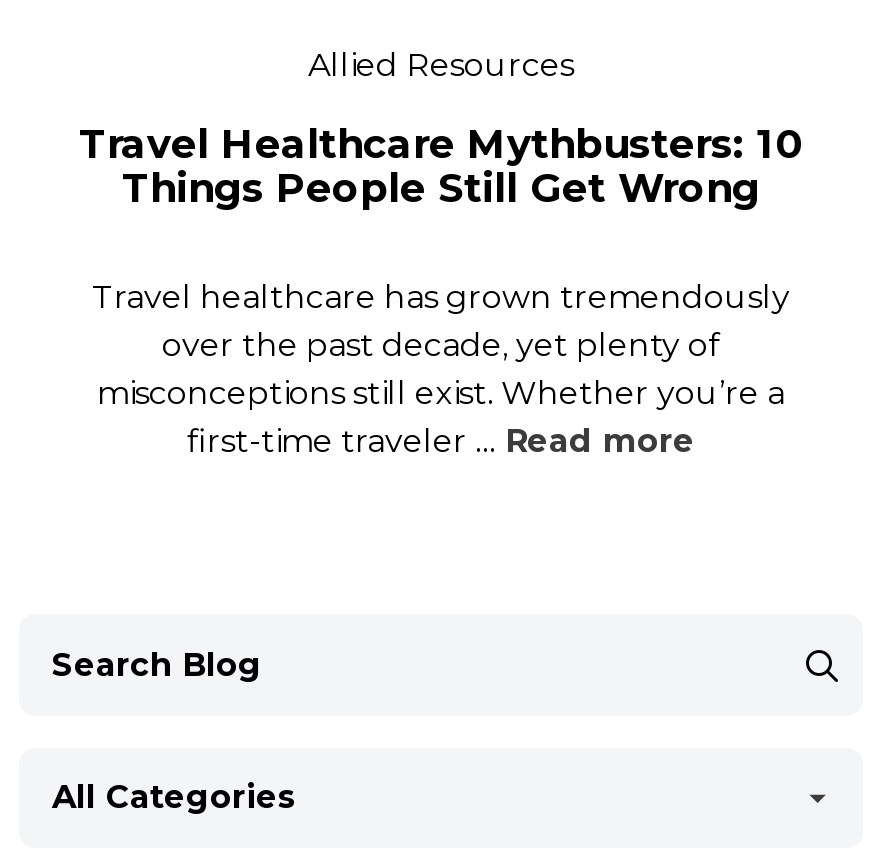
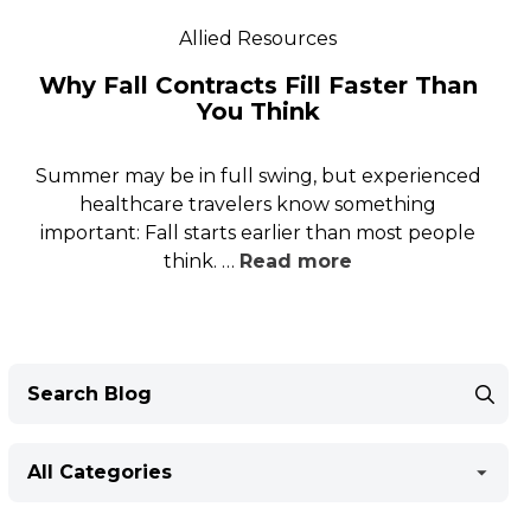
- Travel Healthcare Mythbusters: 10
- Things People Still Get Wrong
+ Why Fall Contracts Fill Faster Than
+ You Think

- Travel healthcare has grown tremendously
- over the past decade, yet plenty of
- misconceptions still exist. Whether you’re a
- first-time traveler … Read more
+ Summer may be in full swing, but experienced
+ healthcare travelers know something
+ important: Fall starts earlier than most people
+ think. … Read more
